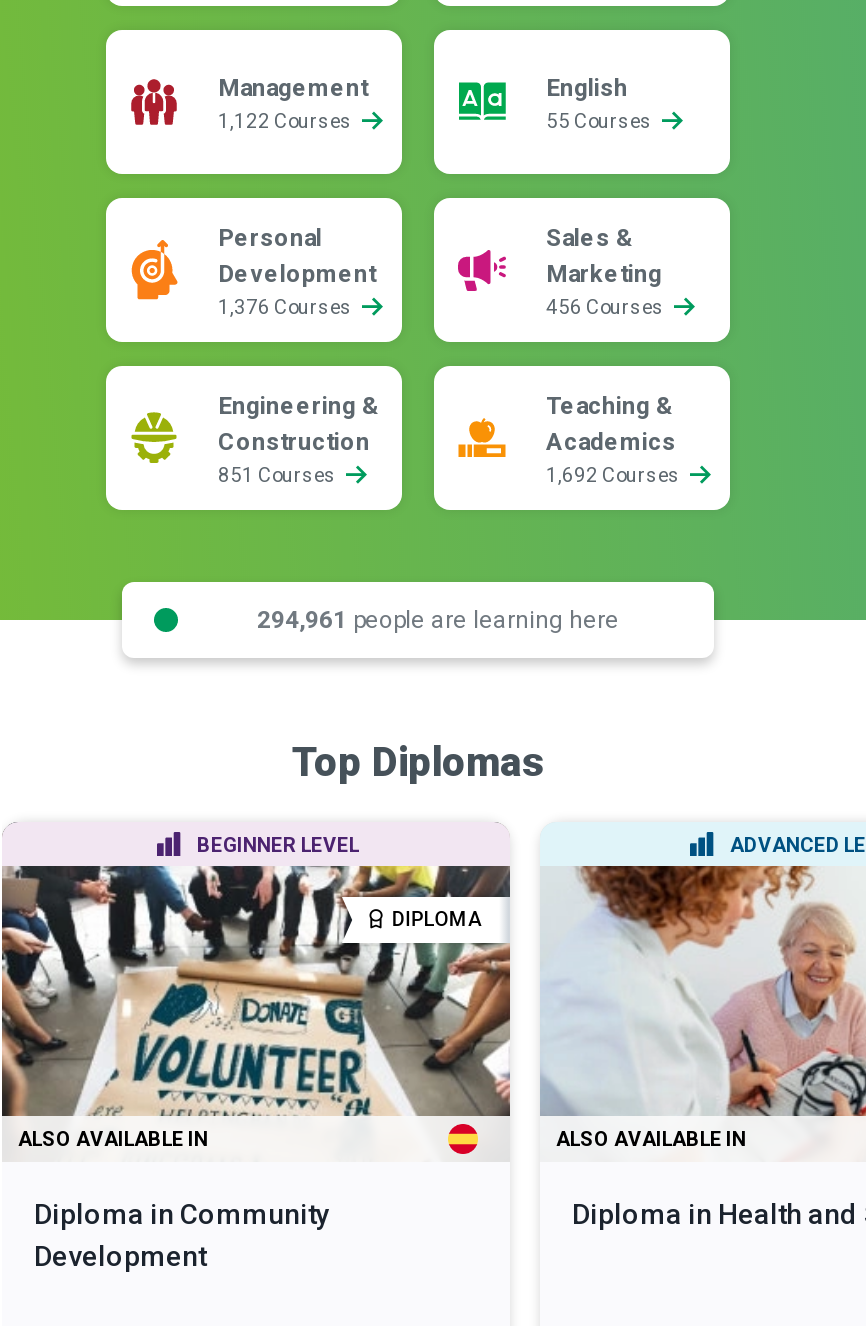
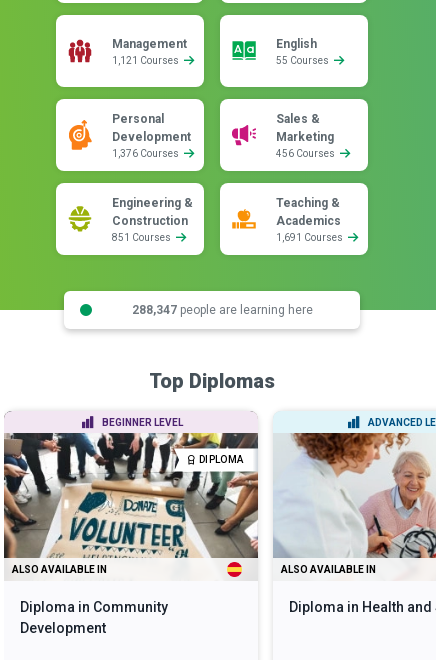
- 1,122 Courses
+ 1,121 Courses

- 1,692 Courses
+ 1,691 Courses

- 294,961 people are learning here
+ 288,347 people are learning here
